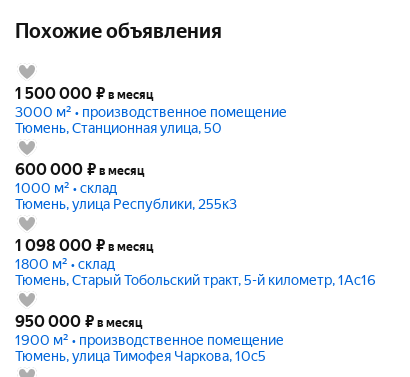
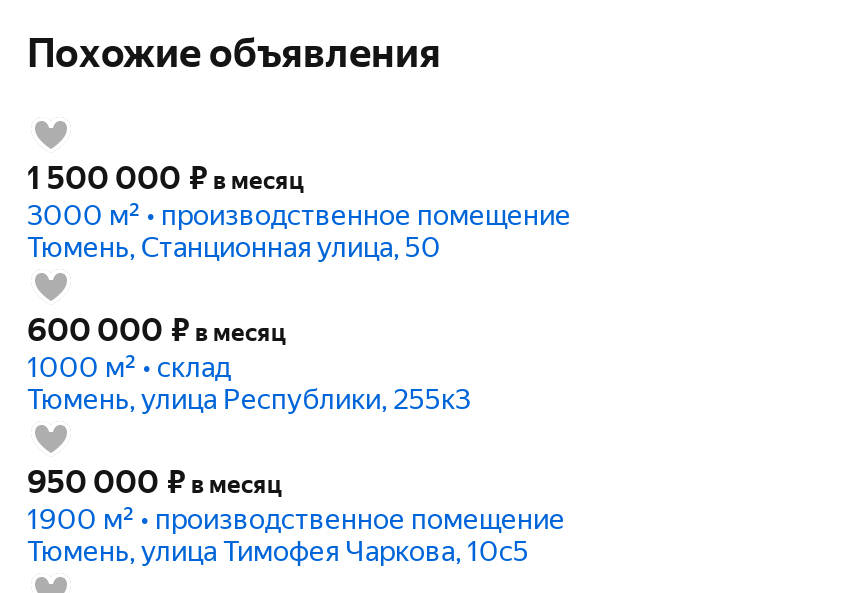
- 1 098 000 ₽ в месяц
- 1800 м² • склад
- Тюмень, Старый Тобольский тракт, 5-й километр, 1Ас16
